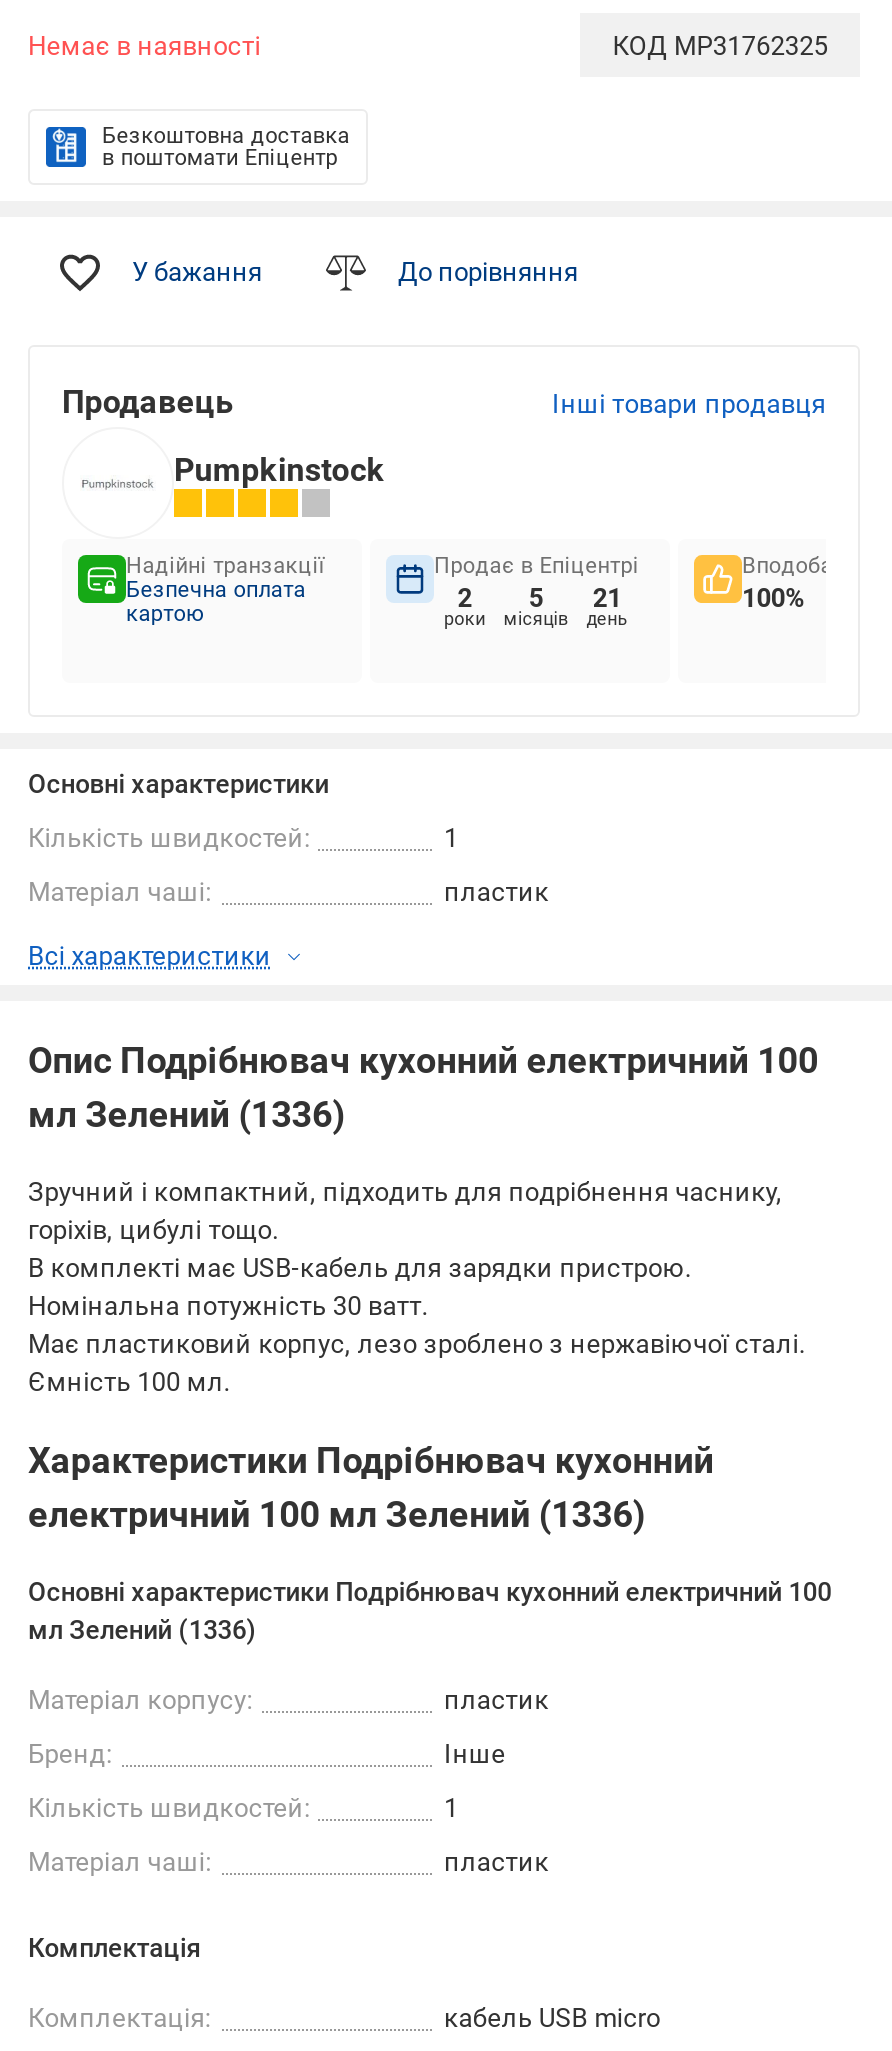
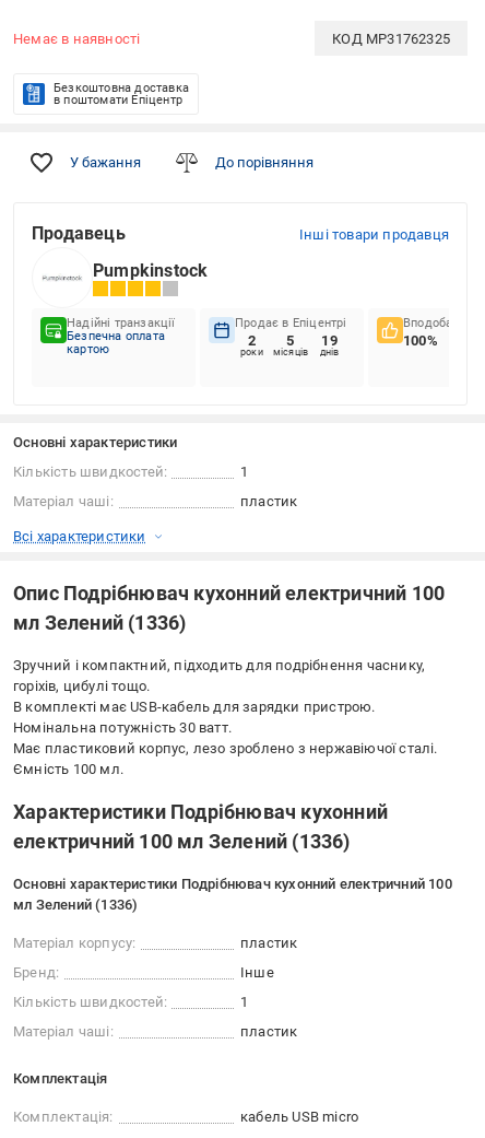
- 21
- день
+ 19
+ днів
